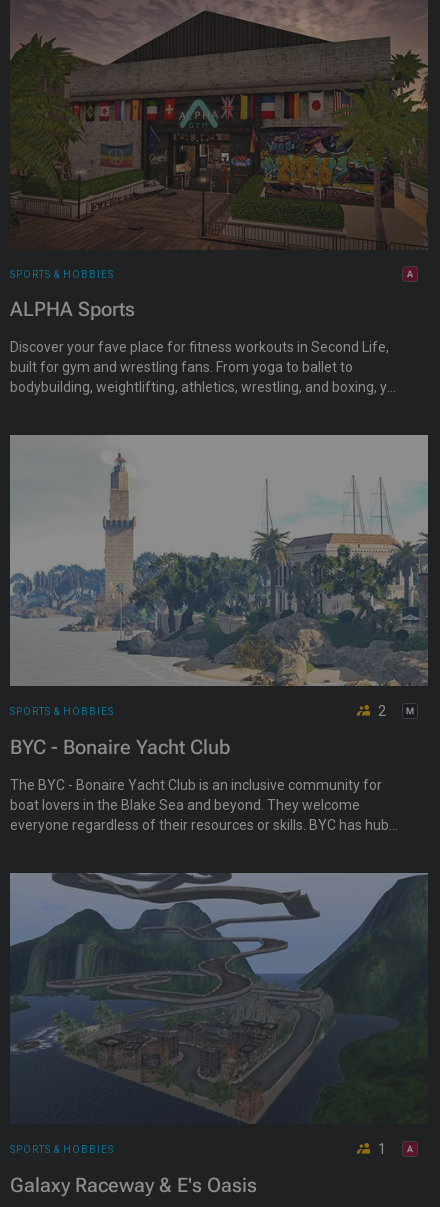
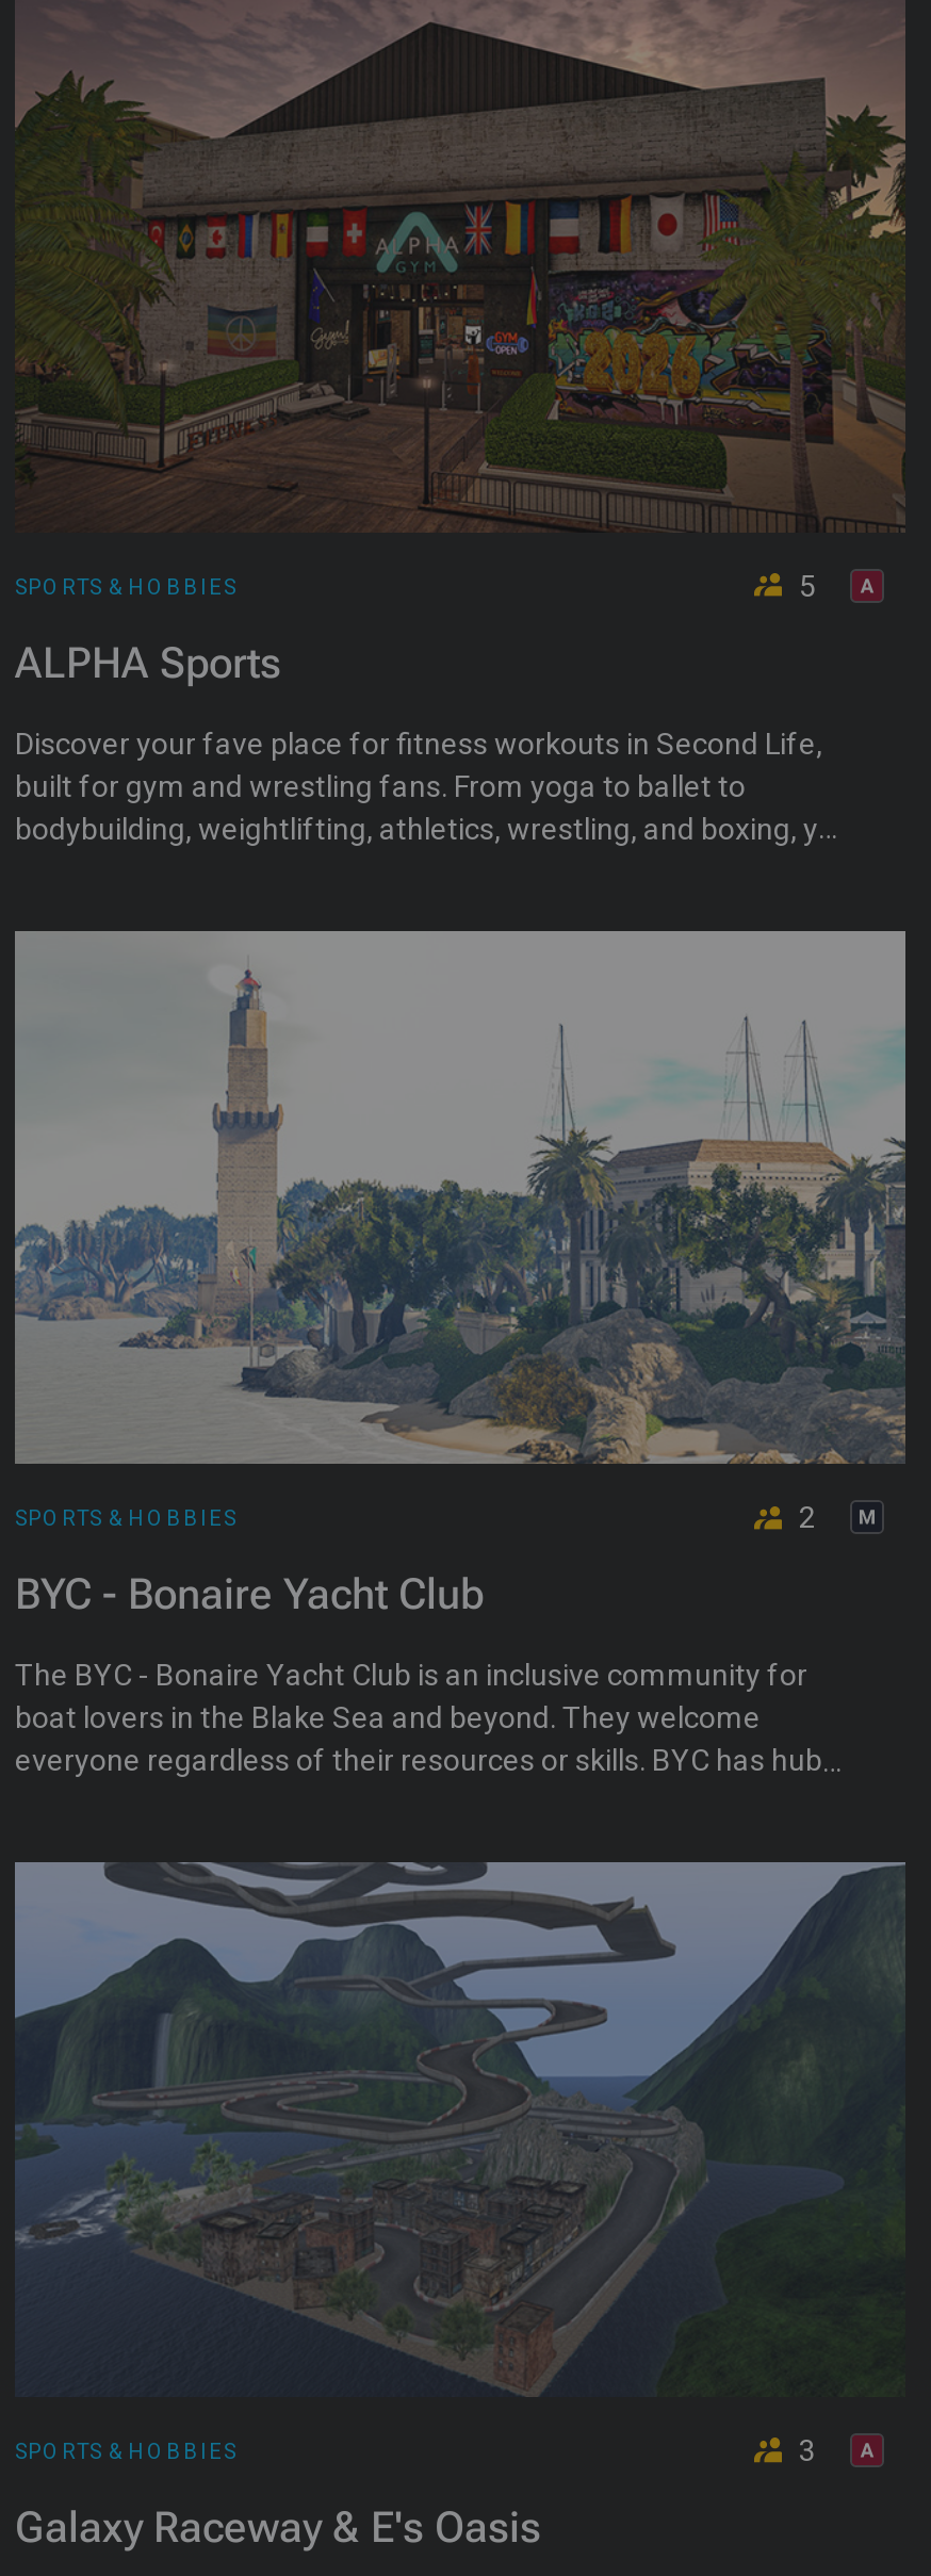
+ 5

- 1
+ 3
